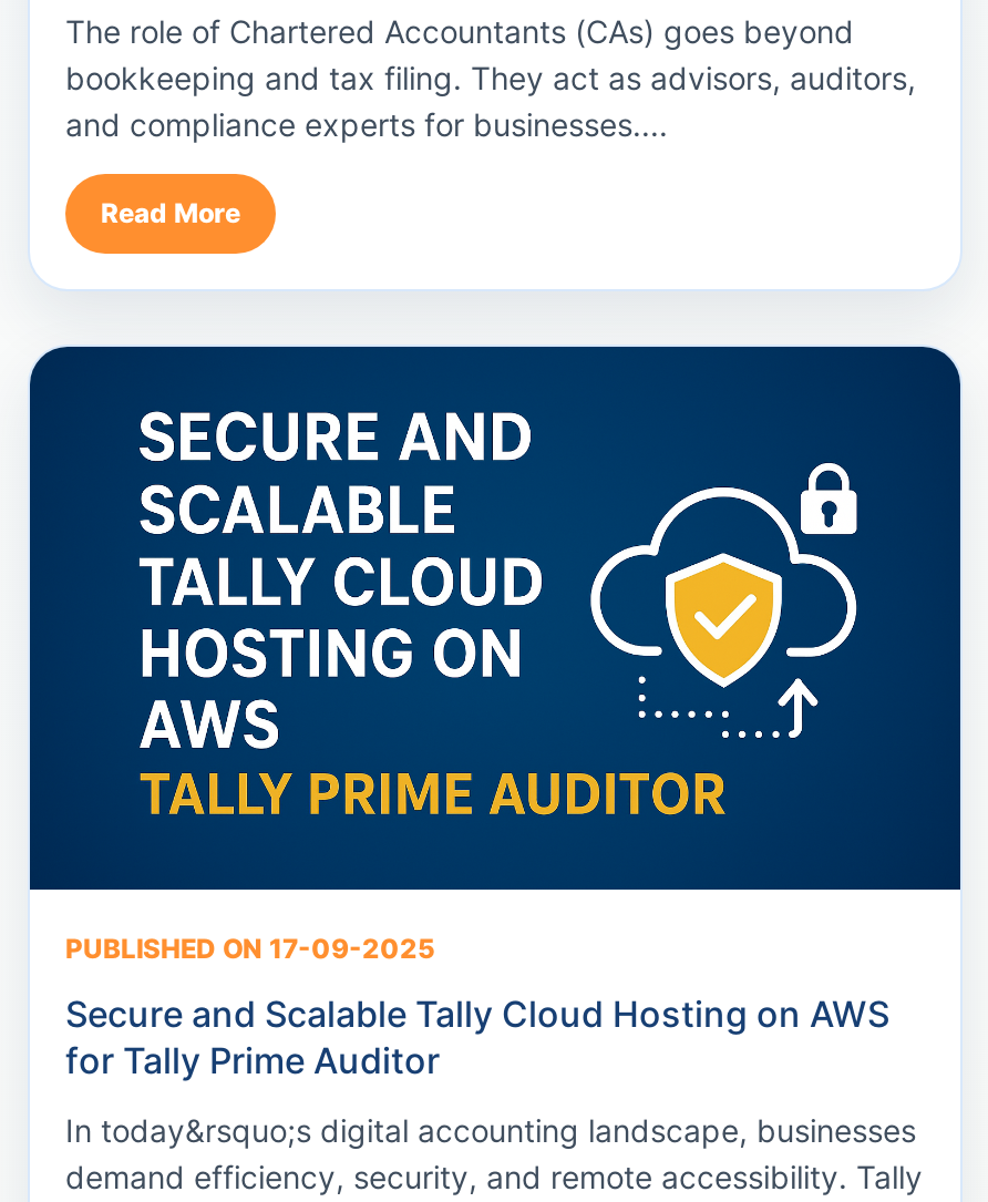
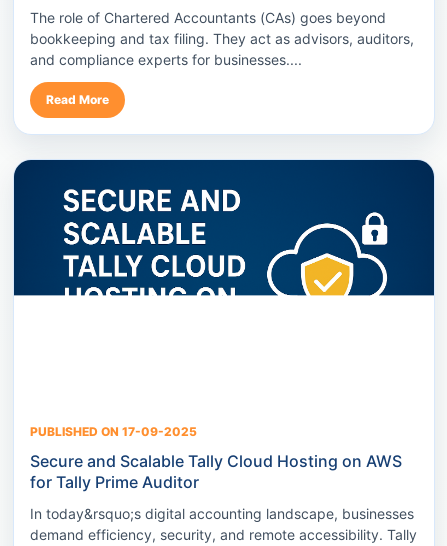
- [image]
